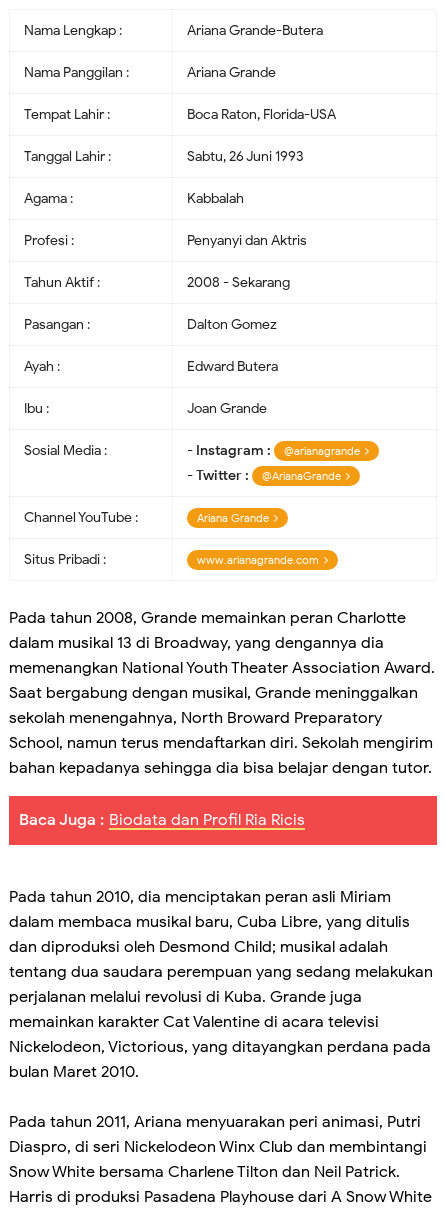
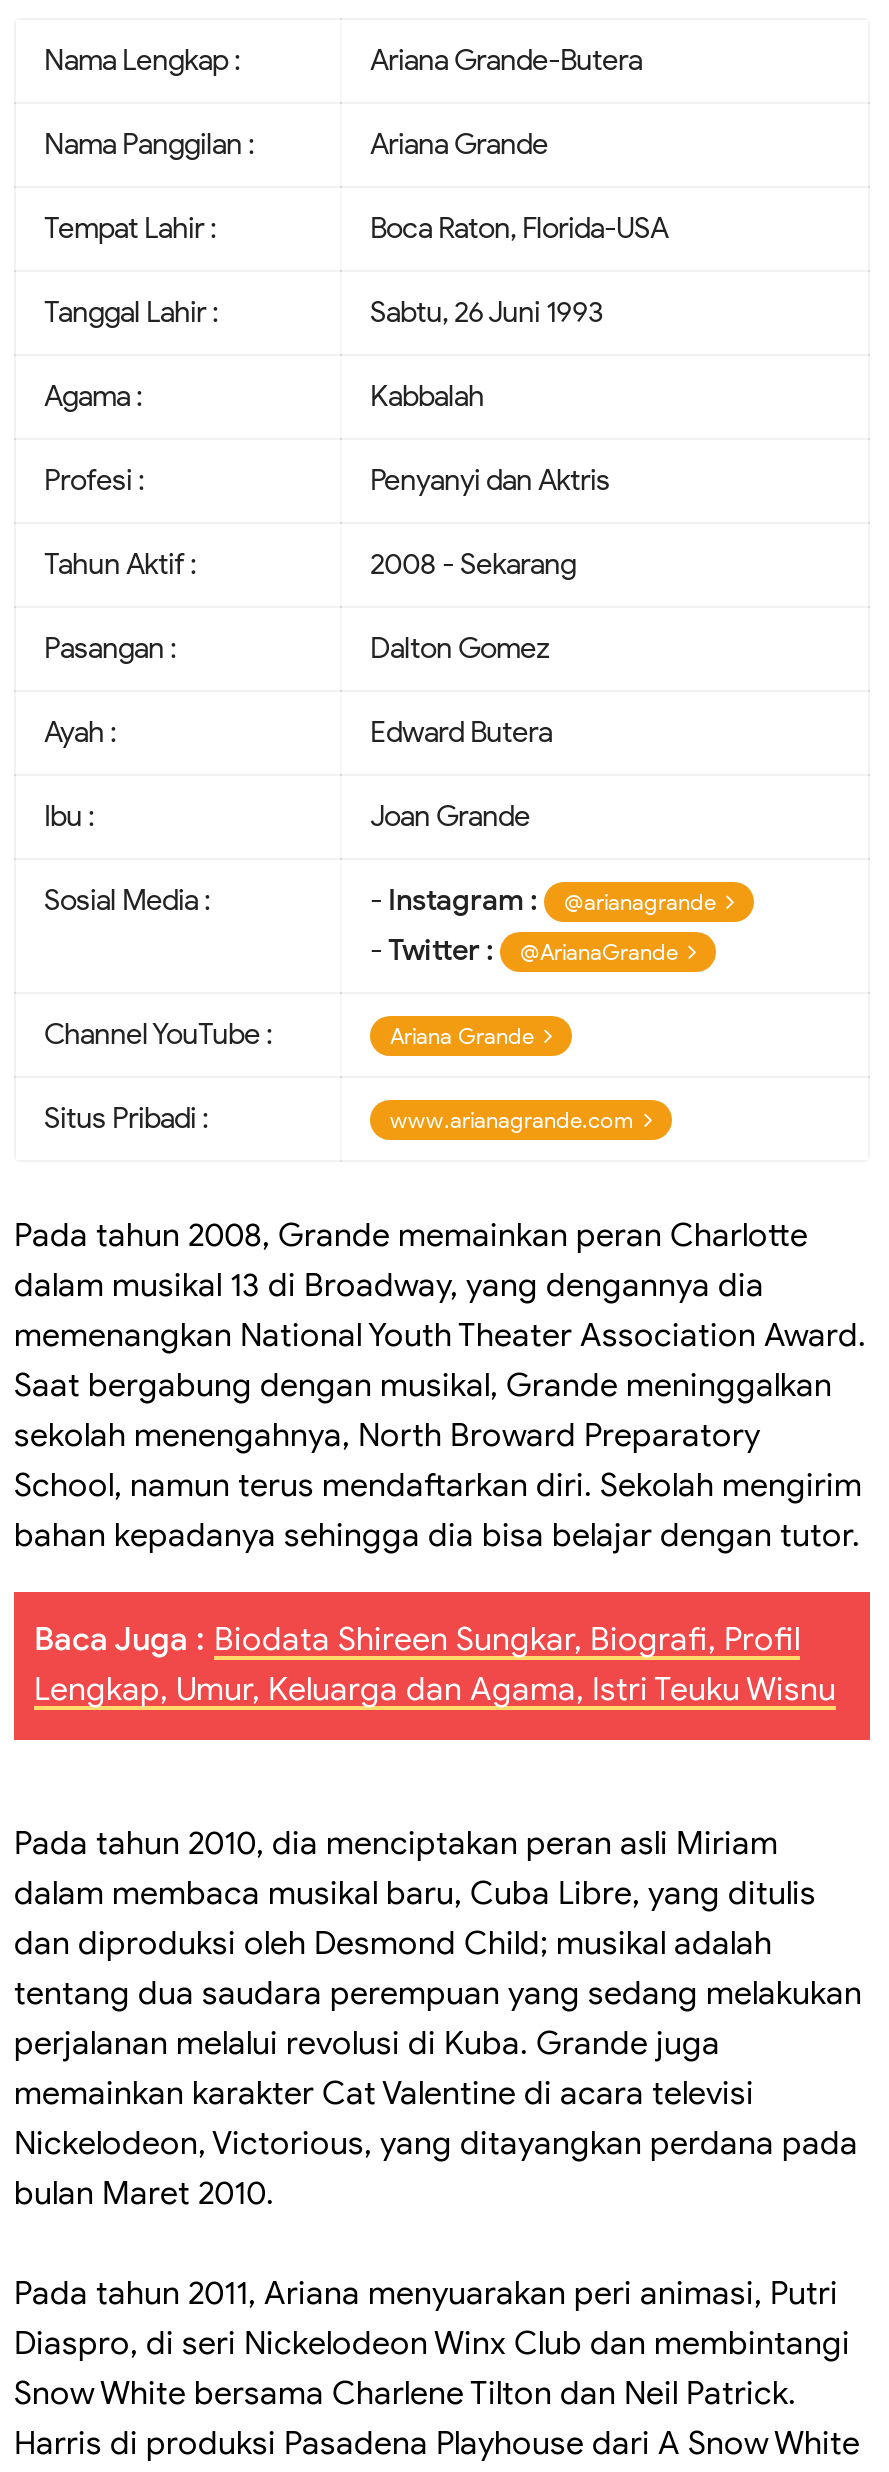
- Baca Juga : Biodata dan Profil Ria Ricis
+ Baca Juga : Biodata Shireen Sungkar, Biografi, Profil
+ Lengkap, Umur, Keluarga dan Agama, Istri Teuku Wisnu
